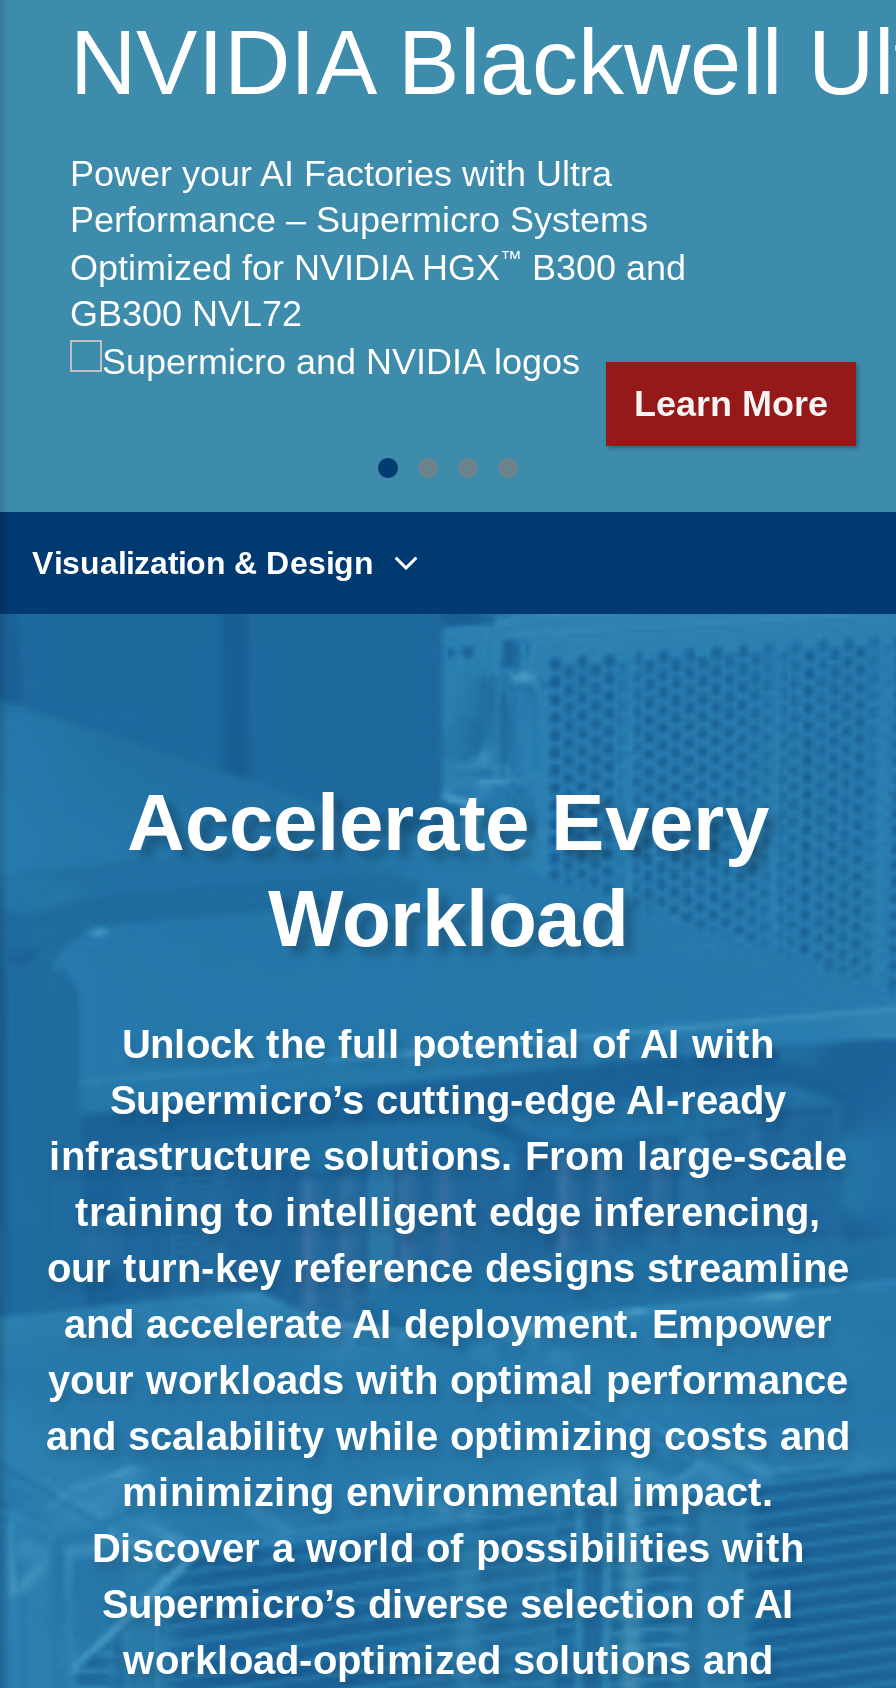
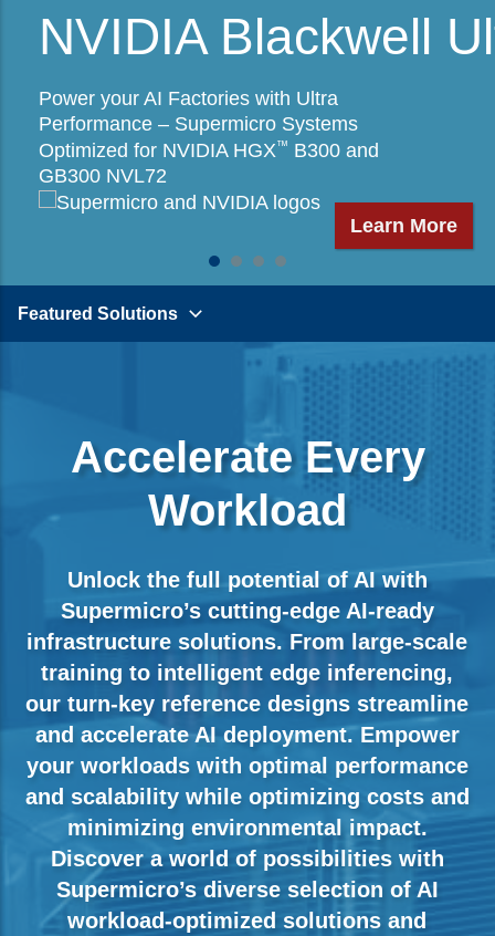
- Visualization & Design
+ Featured Solutions
